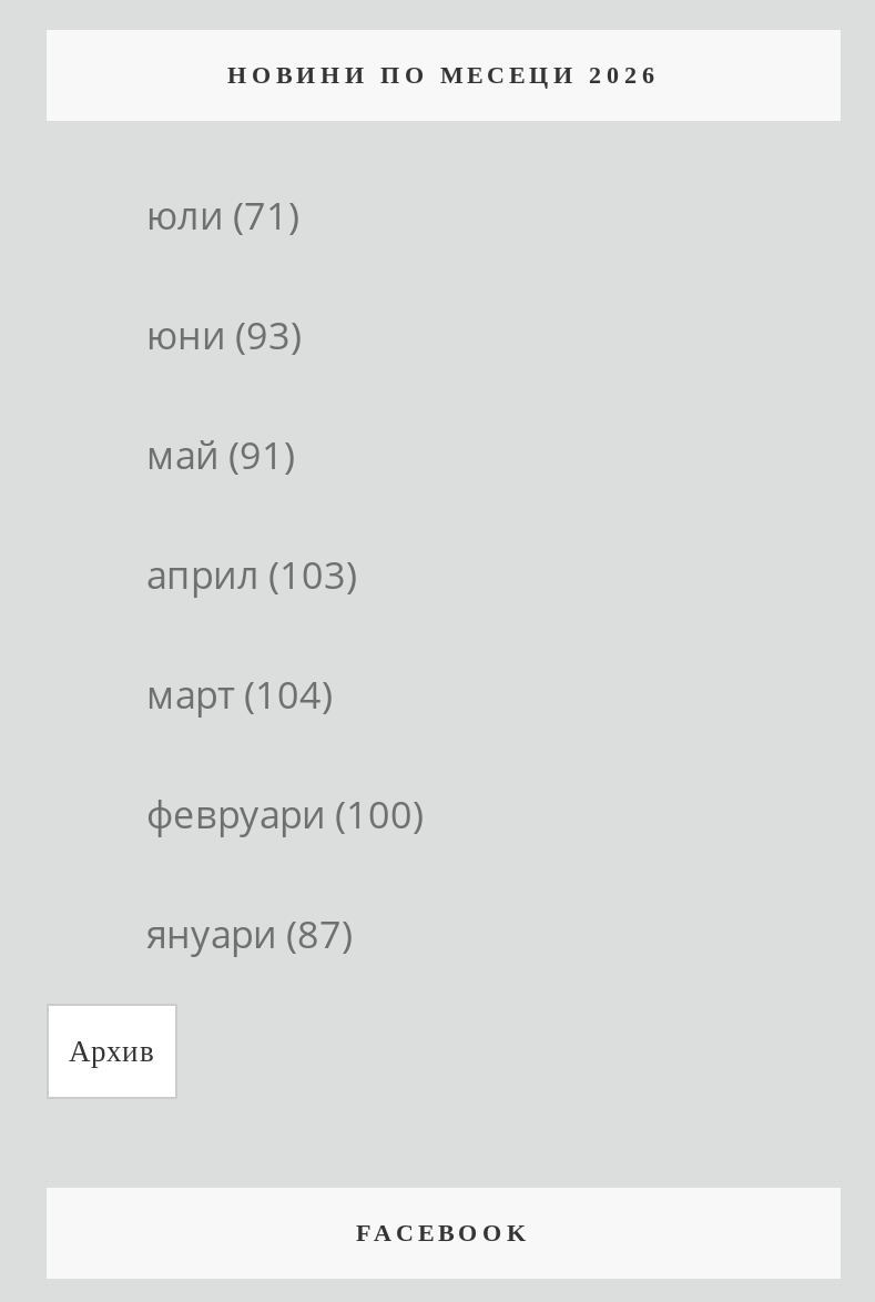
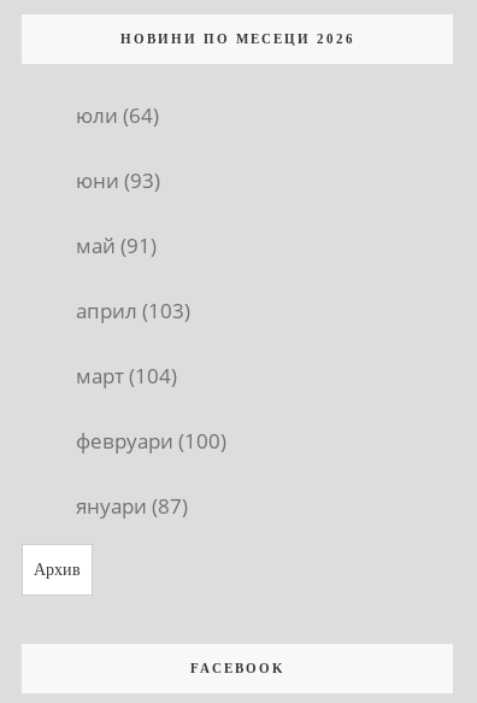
- юли (71)
+ юли (64)
